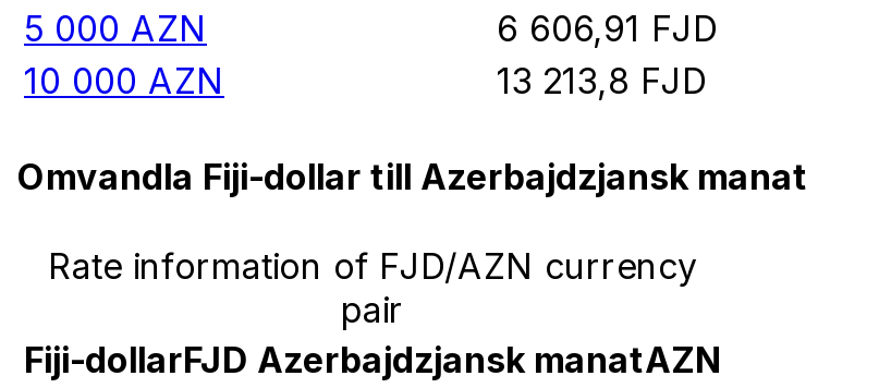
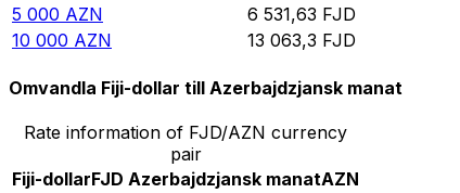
- 6 606,91 FJD
+ 6 531,63 FJD

- 13 213,8 FJD
+ 13 063,3 FJD
